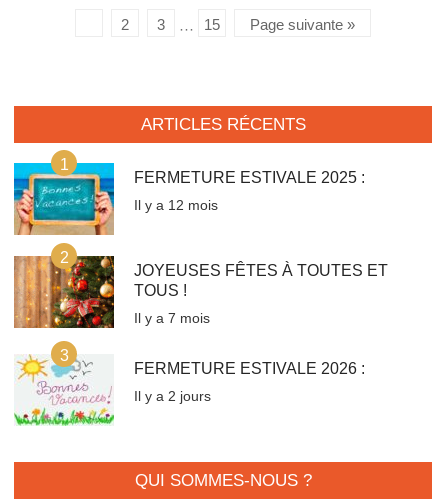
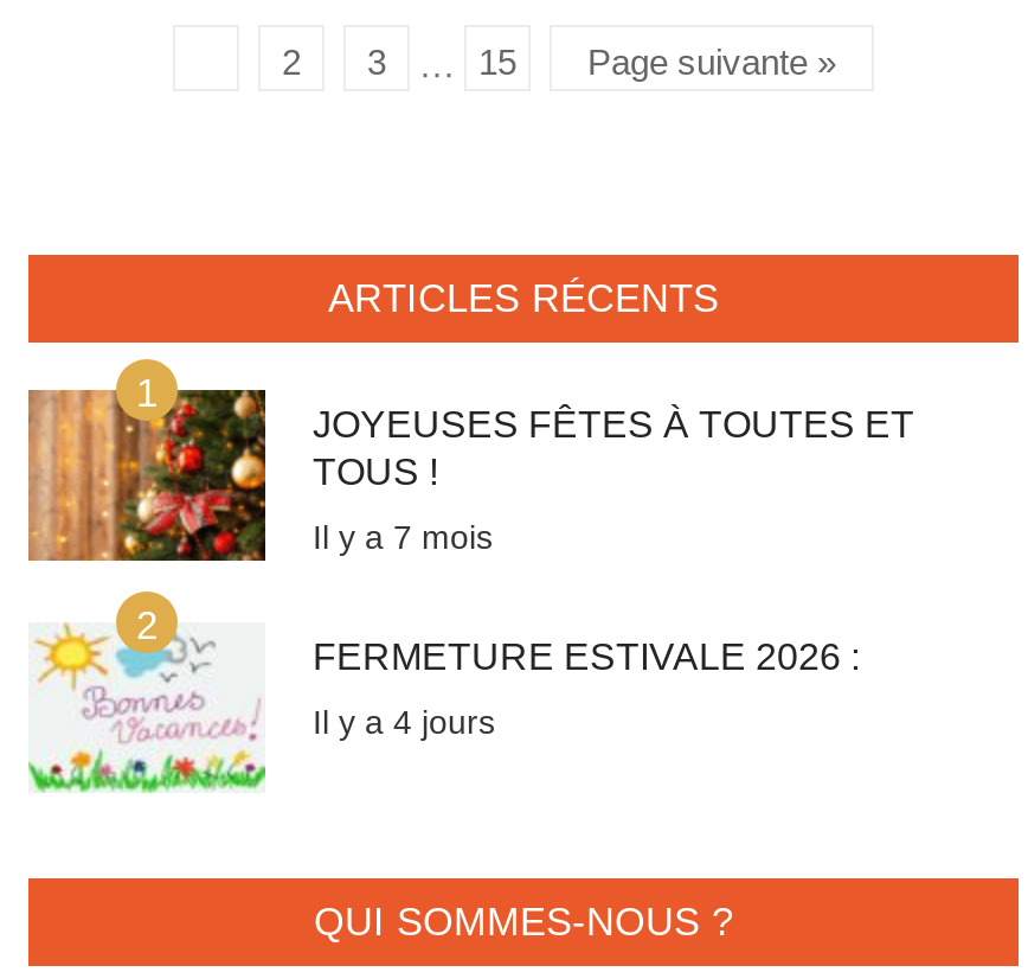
- [image]
- FERMETURE ESTIVALE 2025 :
- Il y a 12 mois
- 2

- 3
+ 2

- Il y a 2 jours
+ Il y a 4 jours
